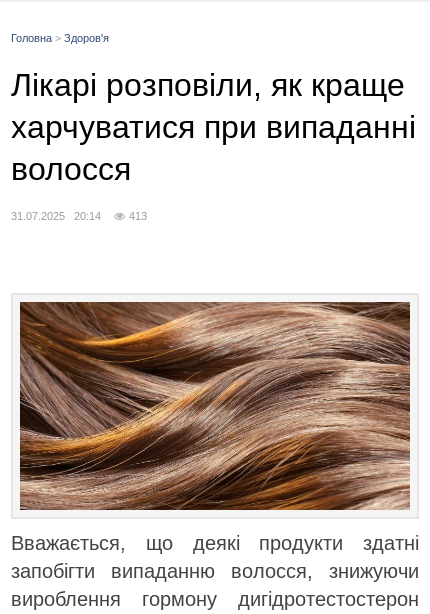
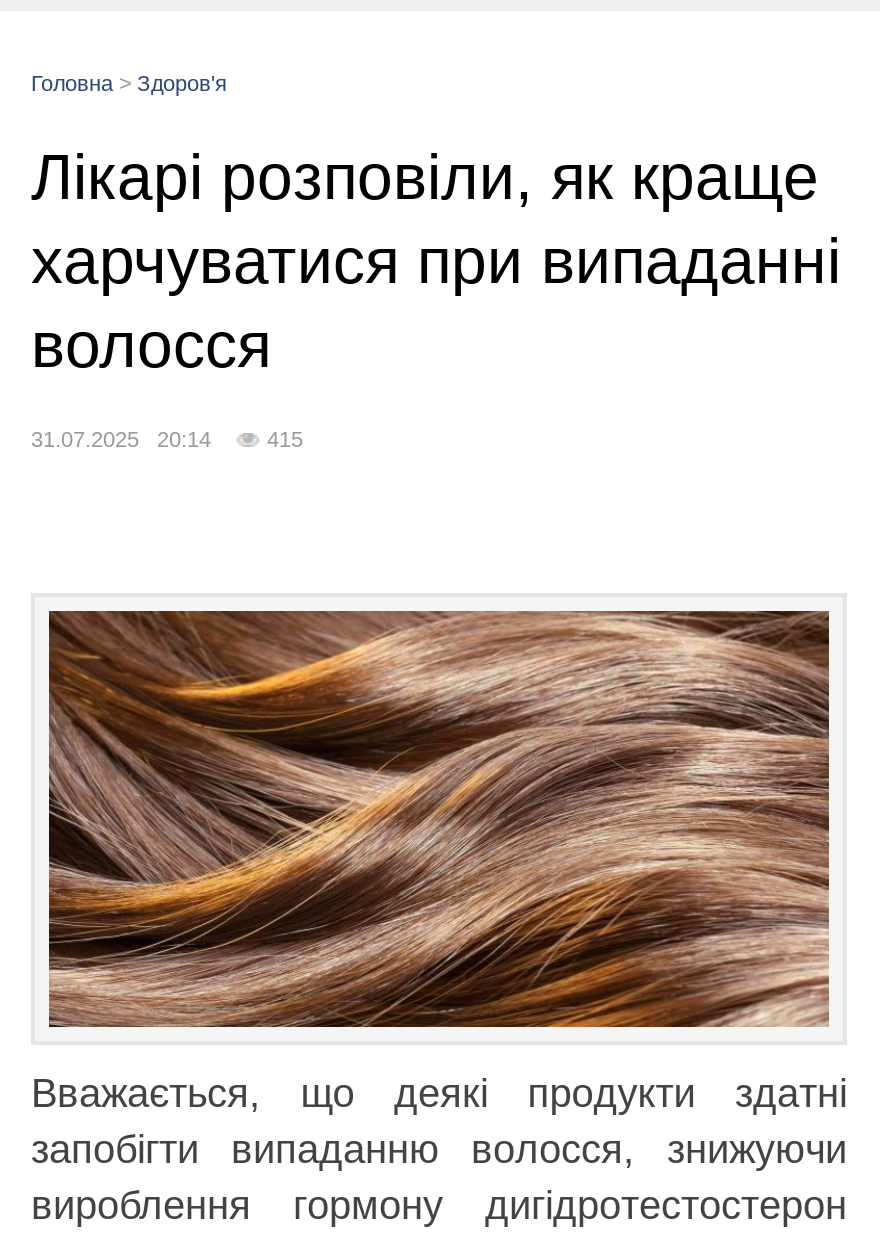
- 31.07.2025 20:14 413
+ 31.07.2025 20:14 415
